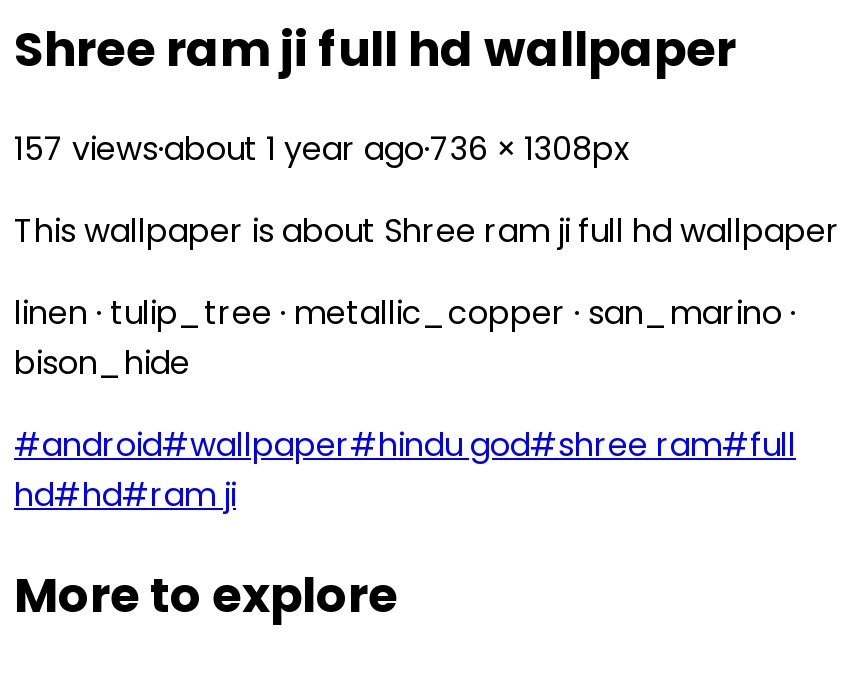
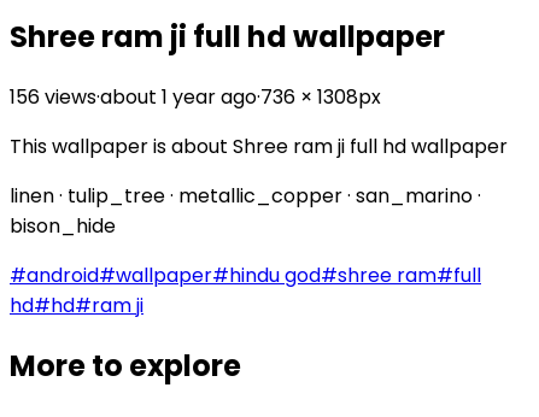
- 157 views·about 1 year ago·736 × 1308px
+ 156 views·about 1 year ago·736 × 1308px
